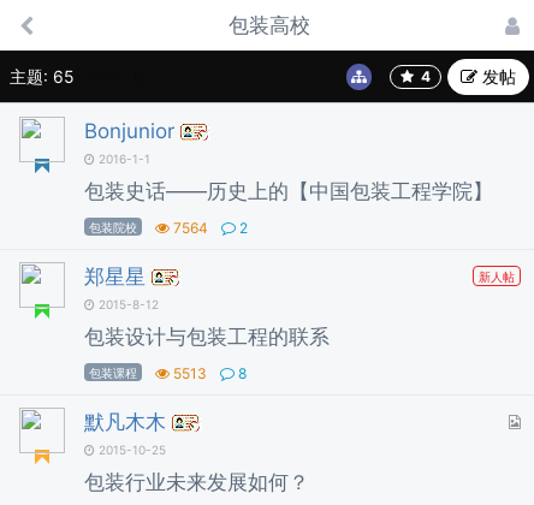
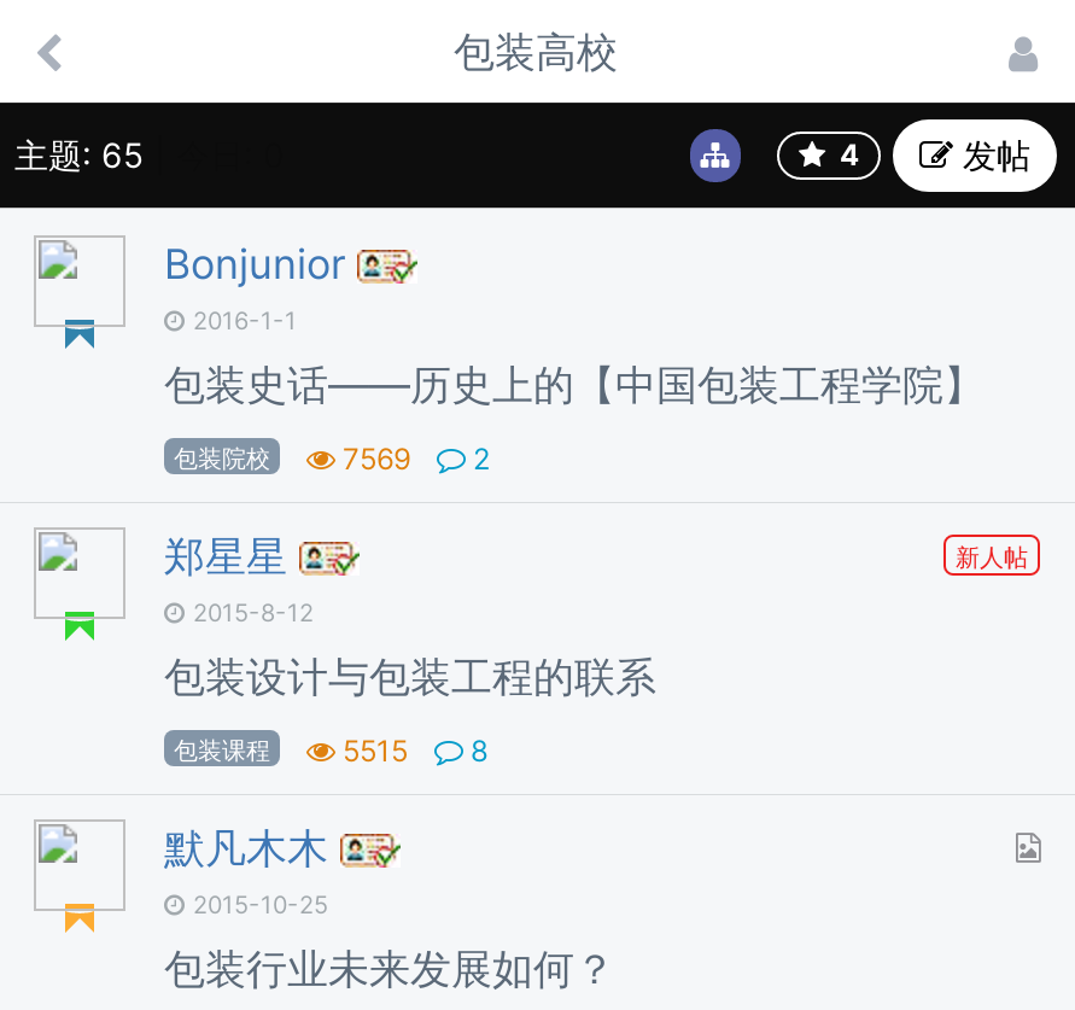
- 7564 2
+ 7569 2

- 5513 8
+ 5515 8
